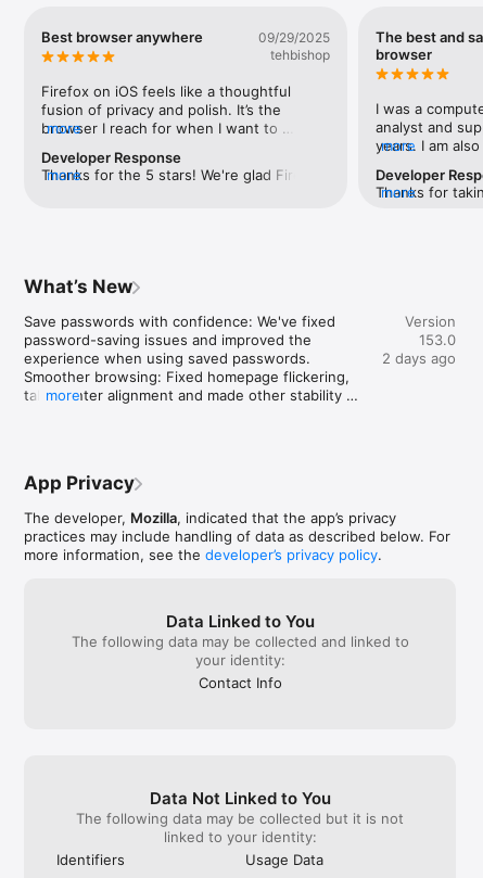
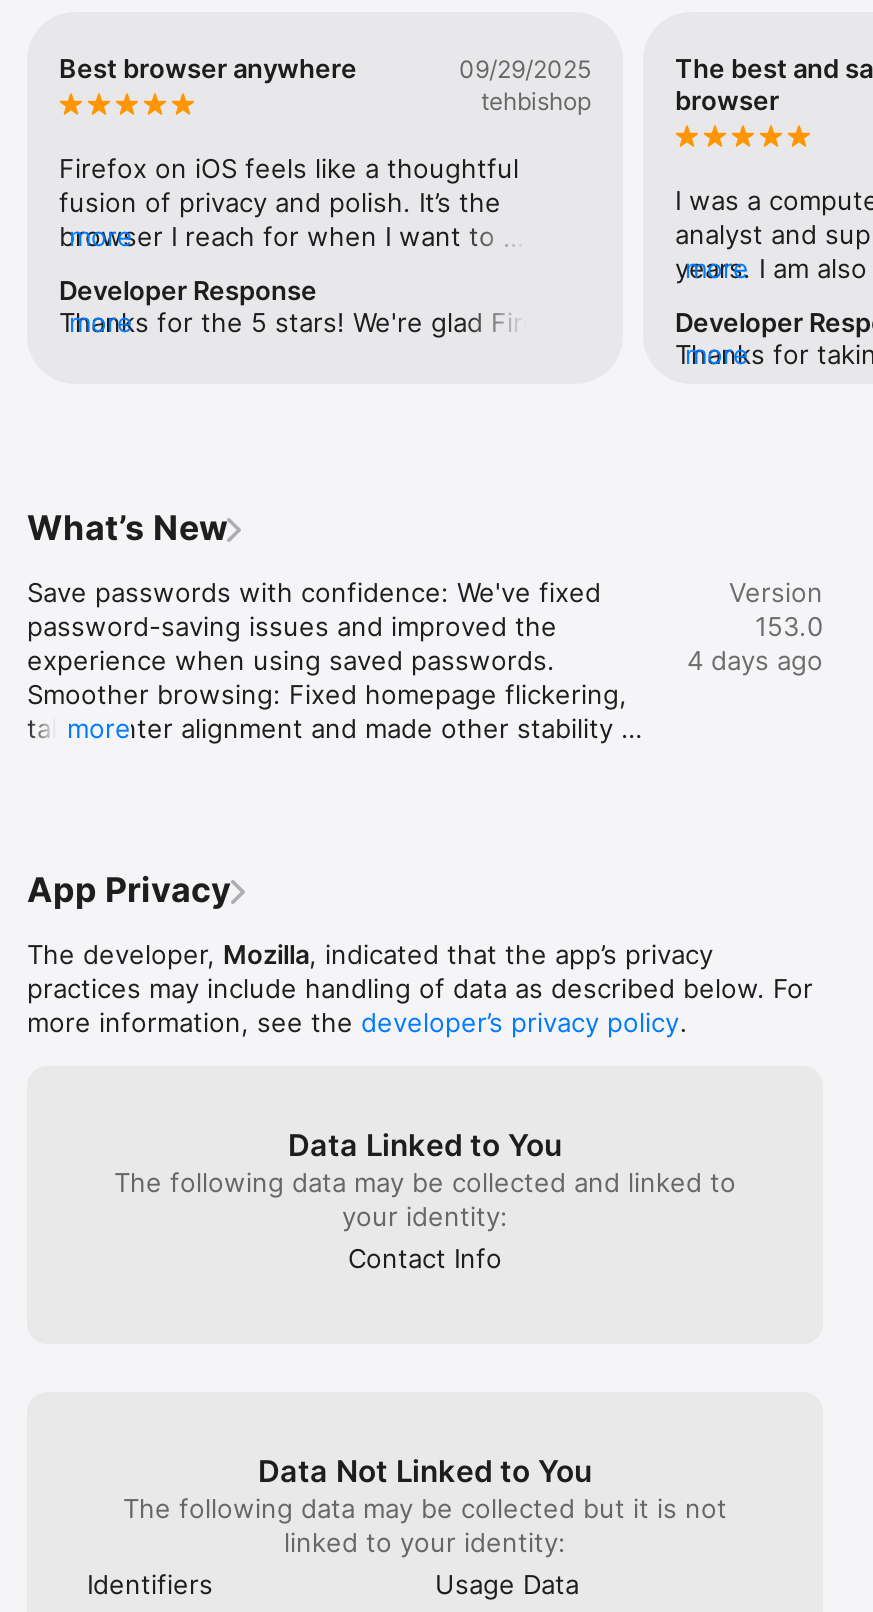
- 2 days ago
+ 4 days ago
